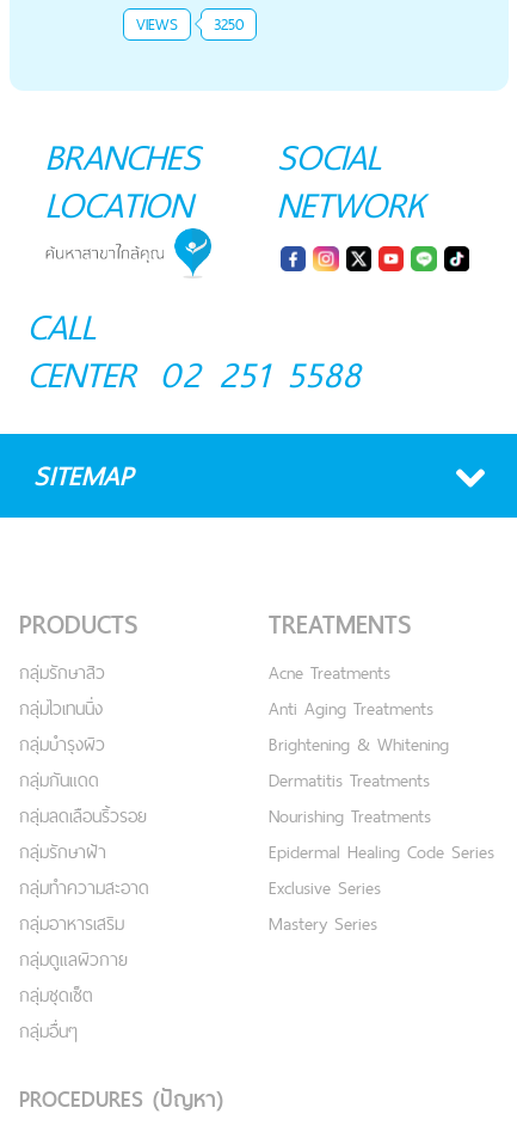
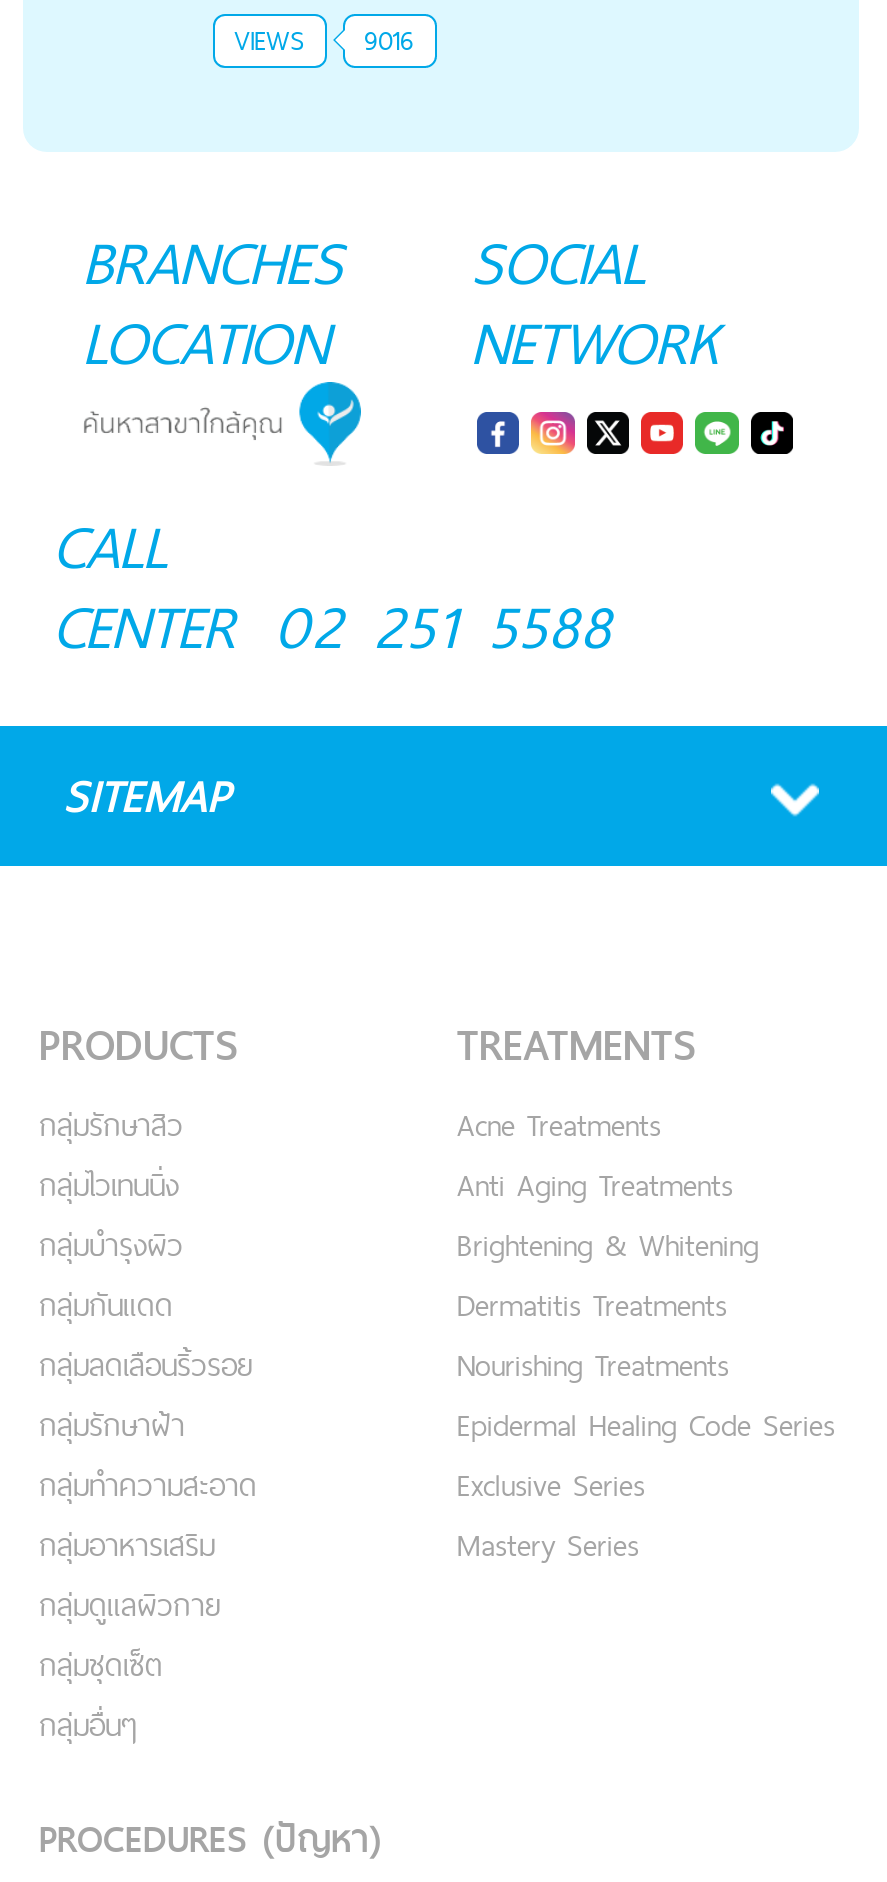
- VIEWS 3250
+ VIEWS 9016
